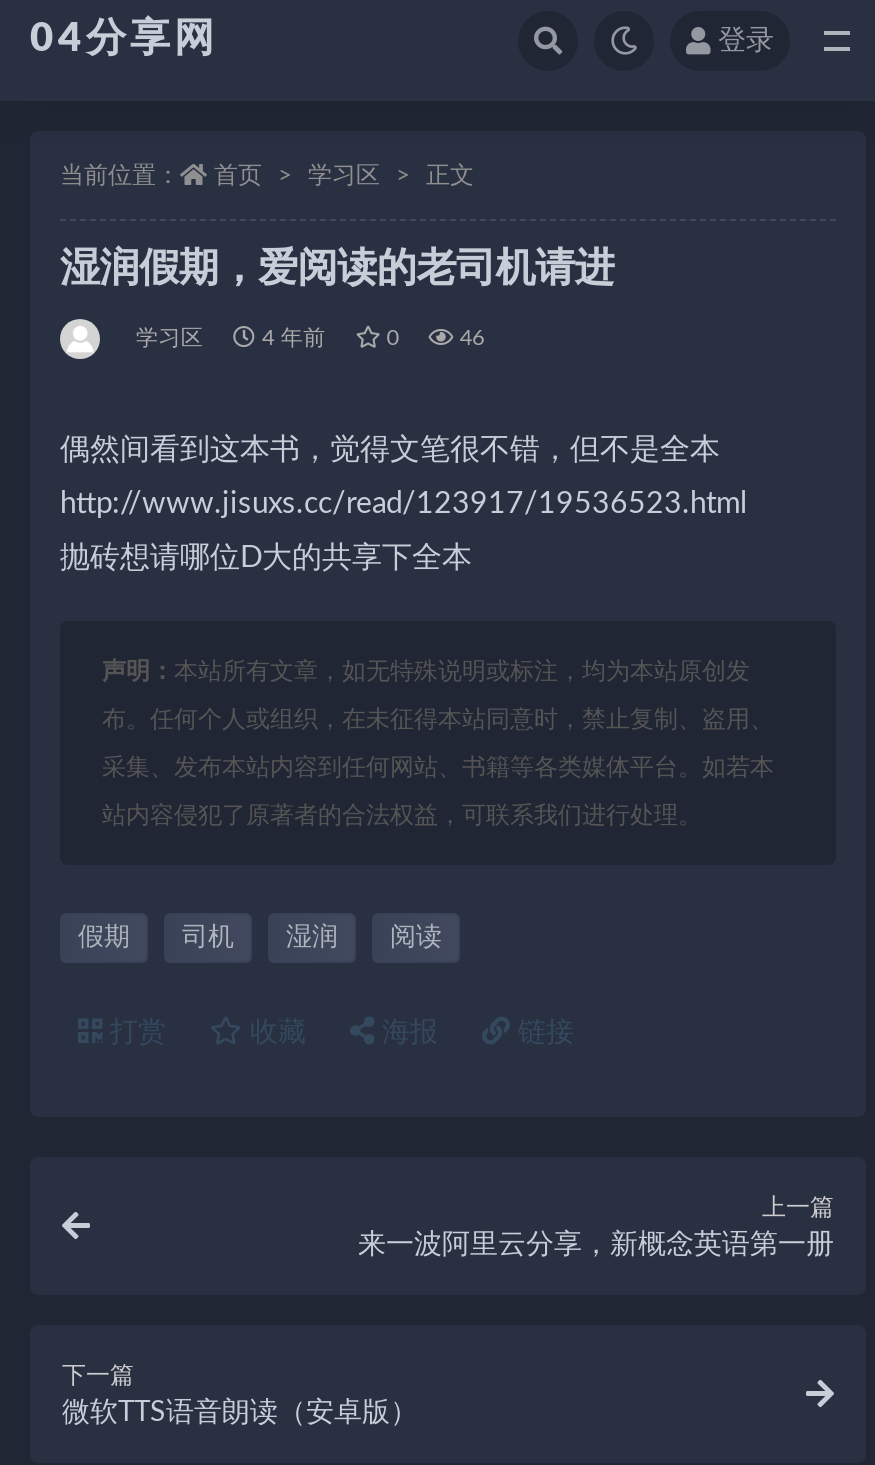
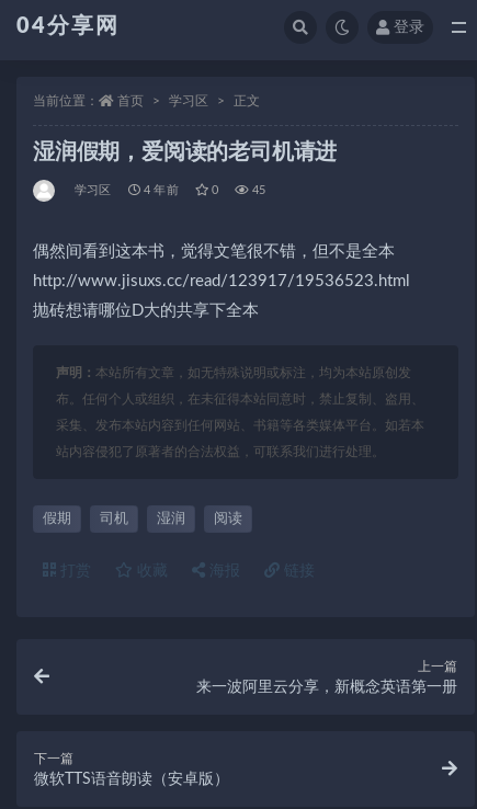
- 46
+ 45
